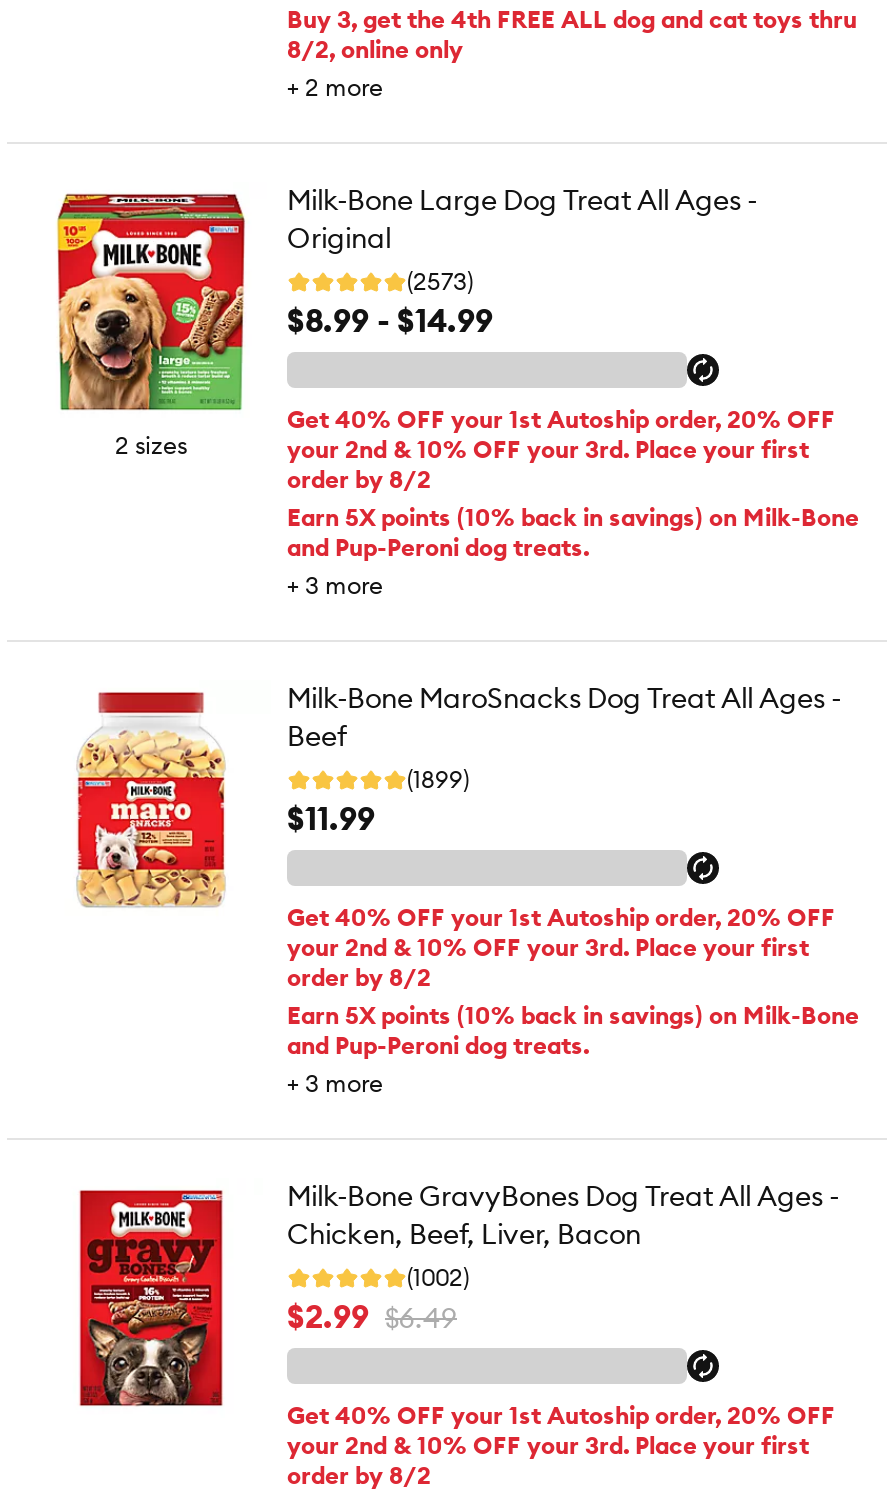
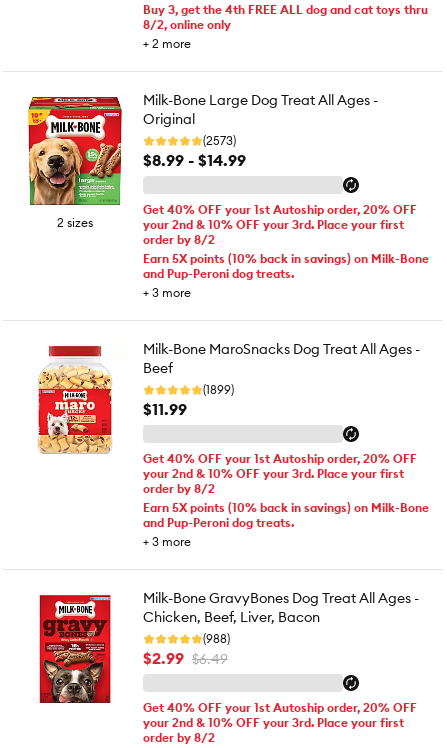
- (1002)
+ (988)
